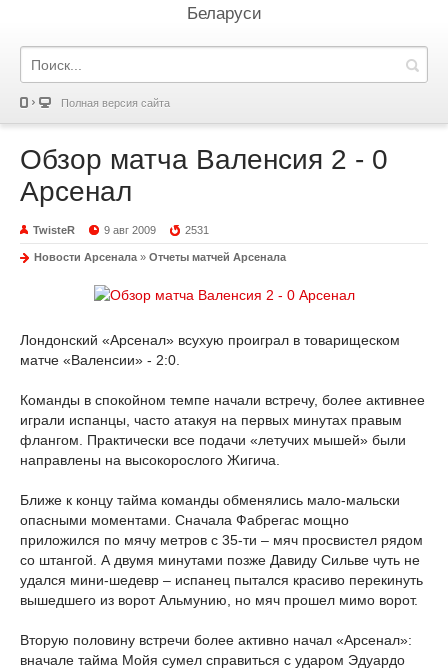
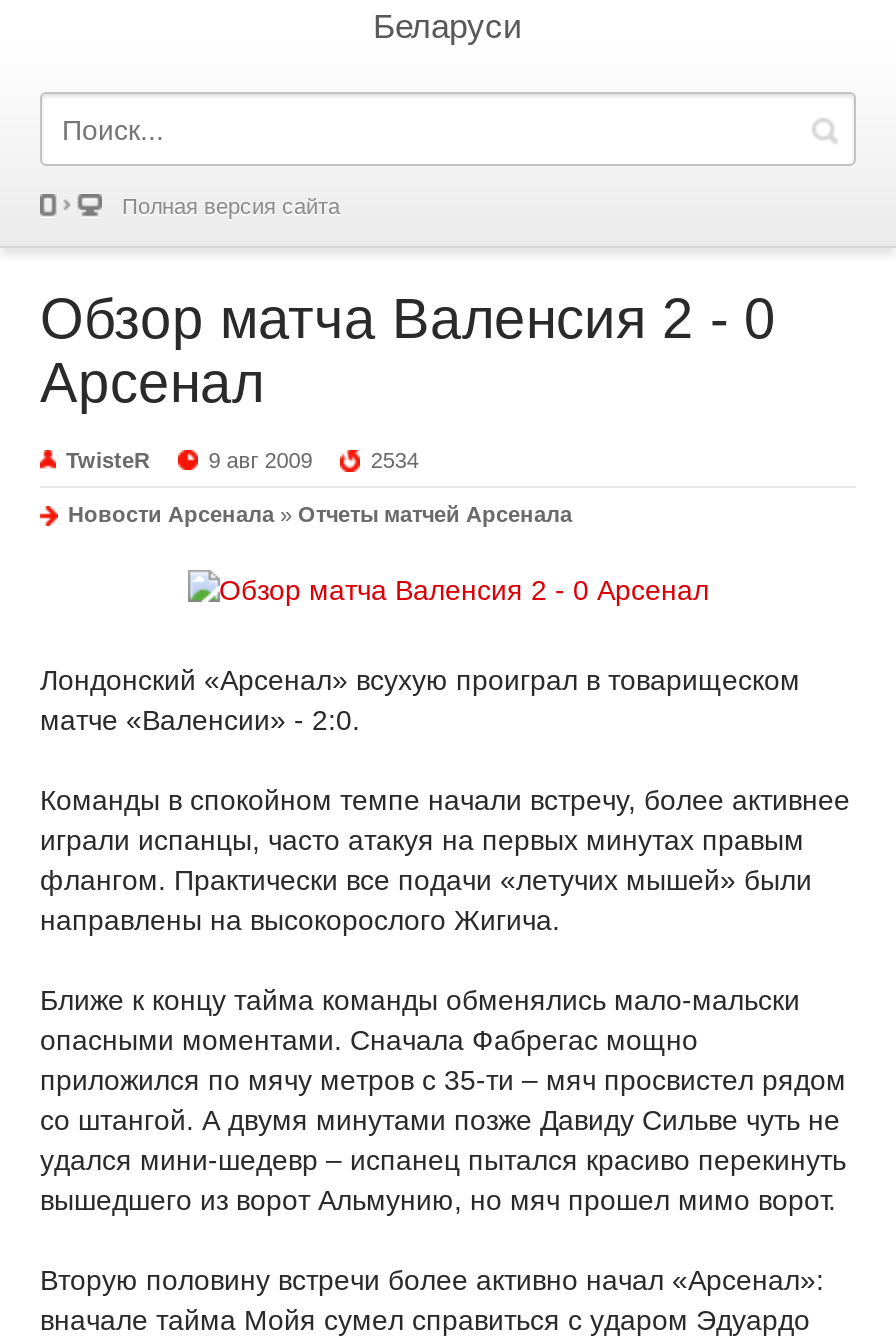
- 2531
+ 2534
